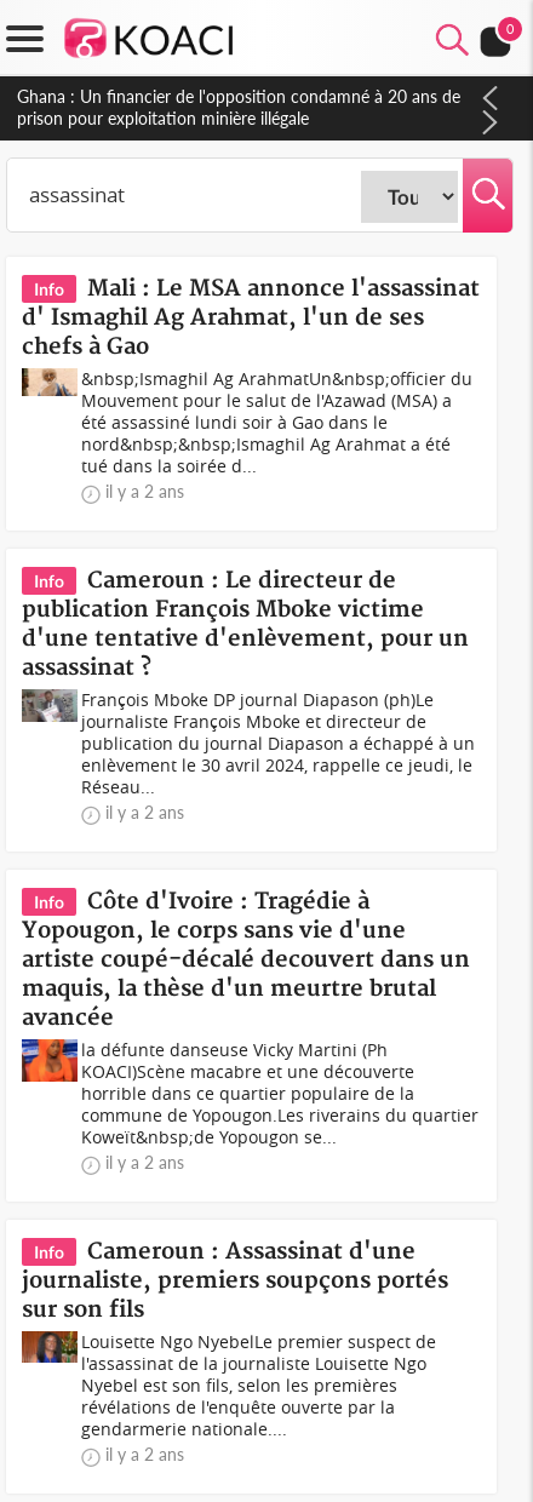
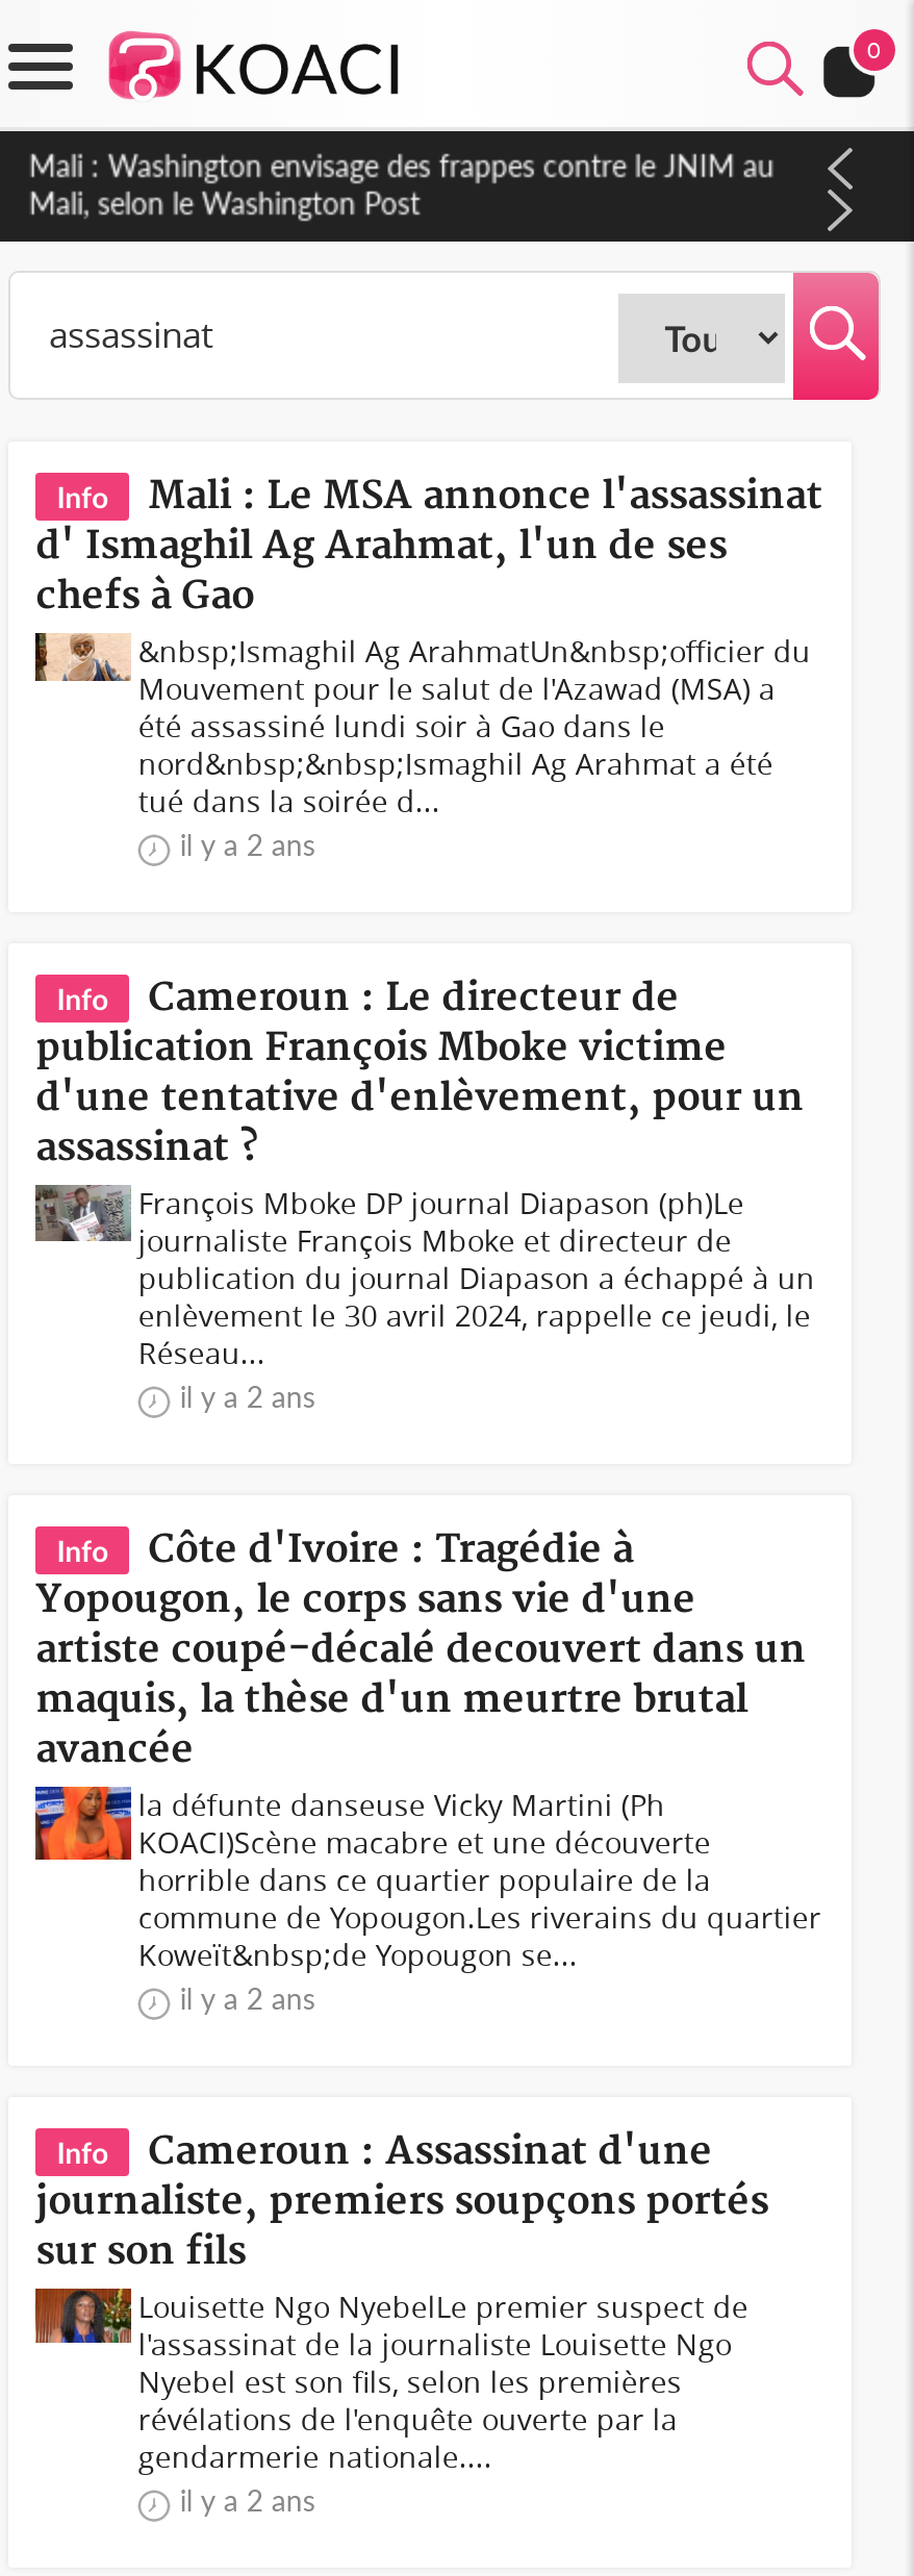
- Ghana : Un financier de l'opposition condamné à 20 ans de
- prison pour exploitation minière illégale
+ Mali : Washington envisage des frappes contre le JNIM au
+ Mali, selon le Washington Post
